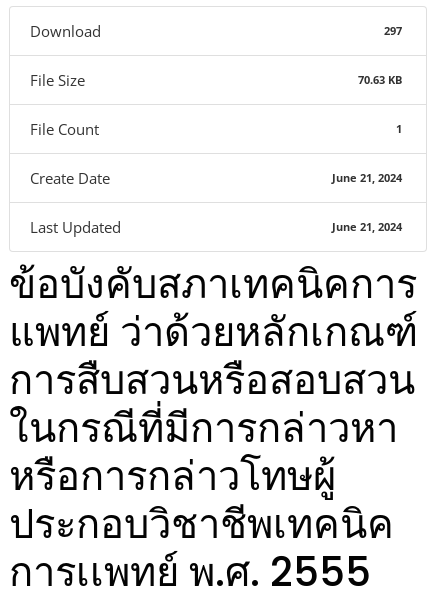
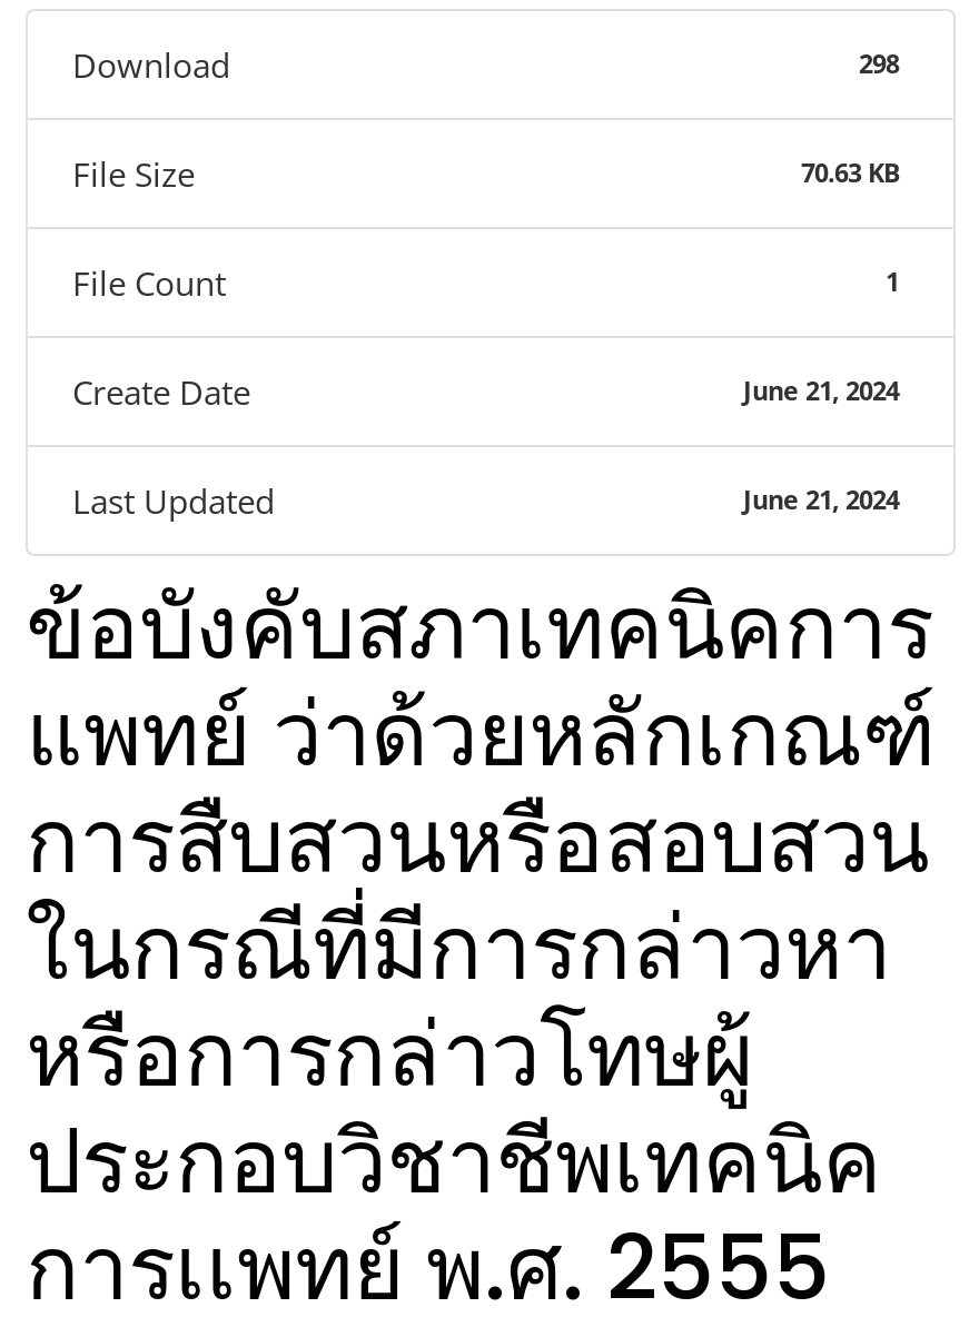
- 297
+ 298
